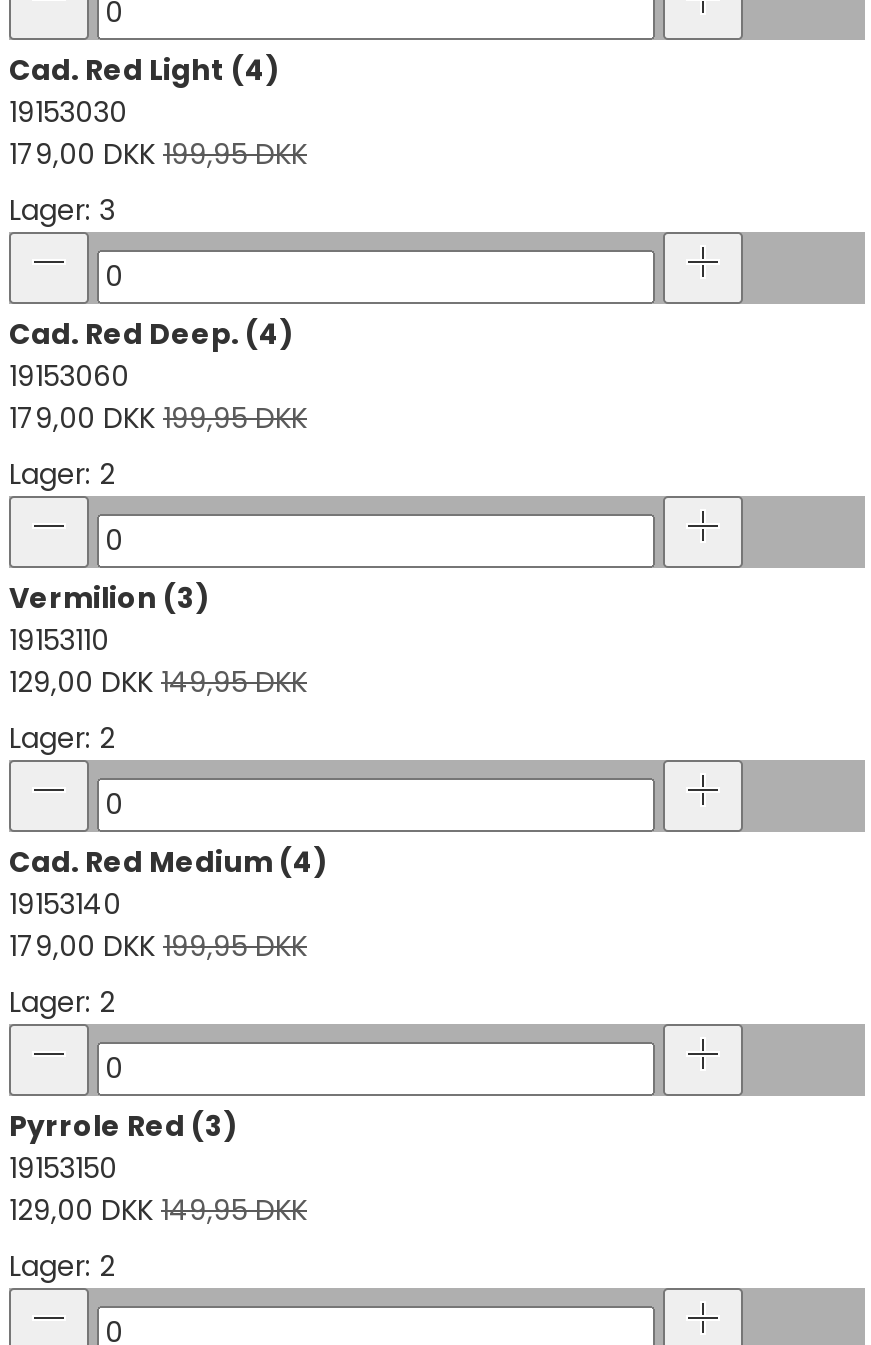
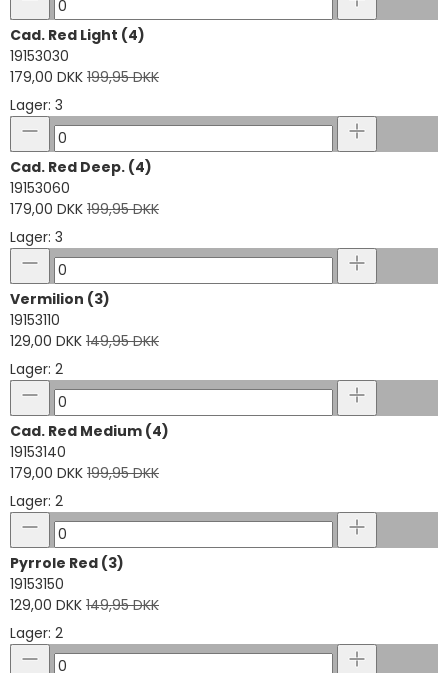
- Lager: 2
+ Lager: 3
